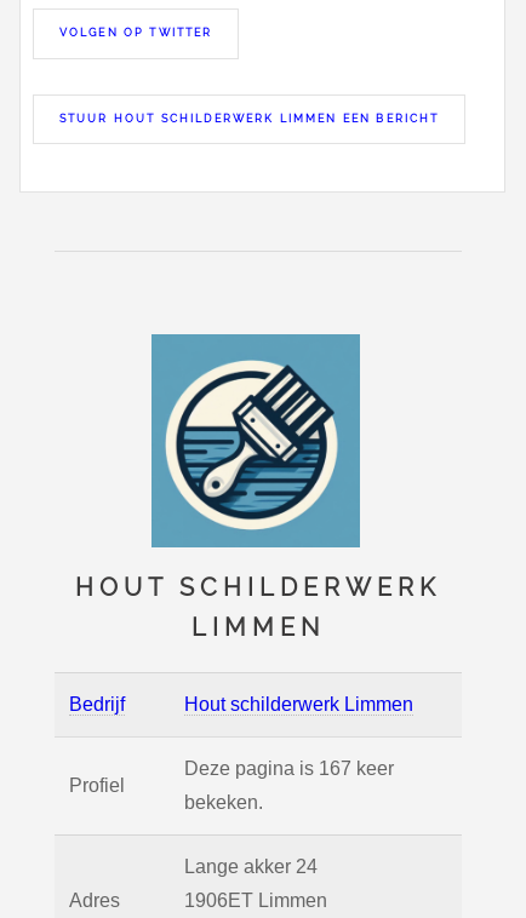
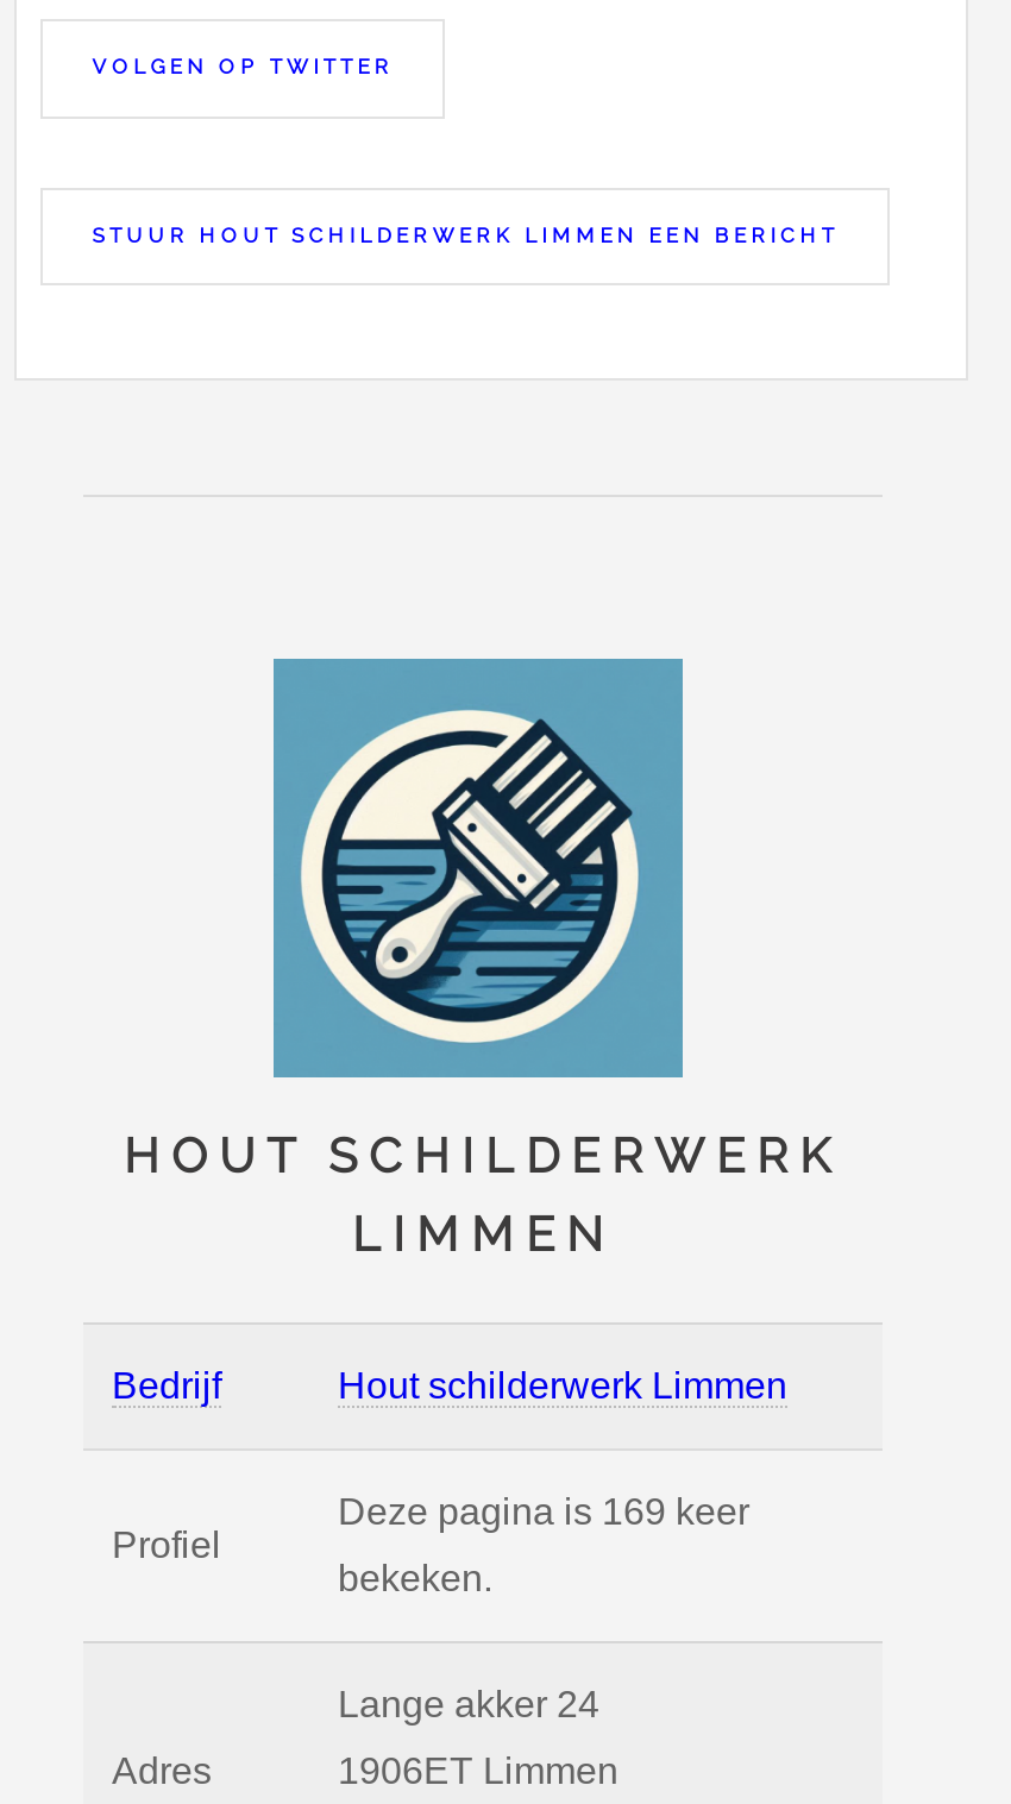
- Deze pagina is 167 keer
+ Deze pagina is 169 keer
